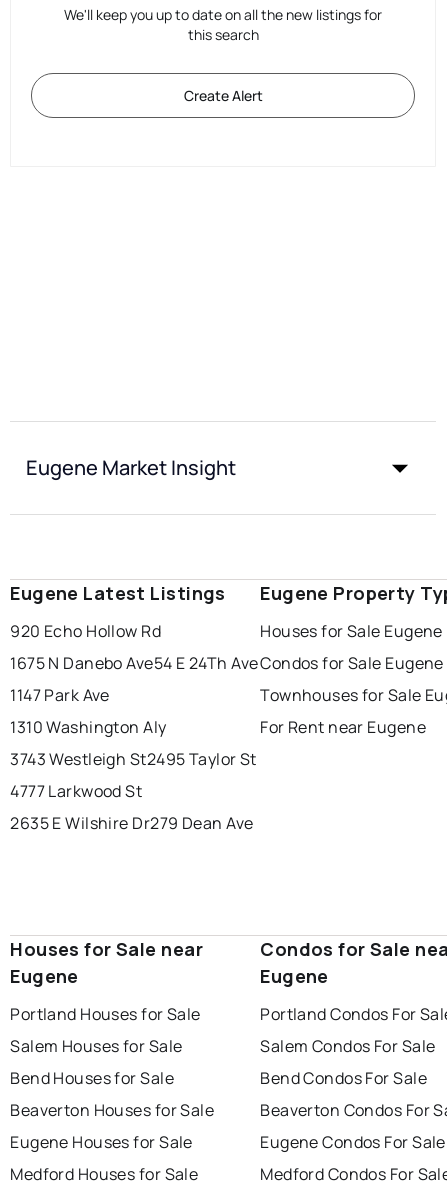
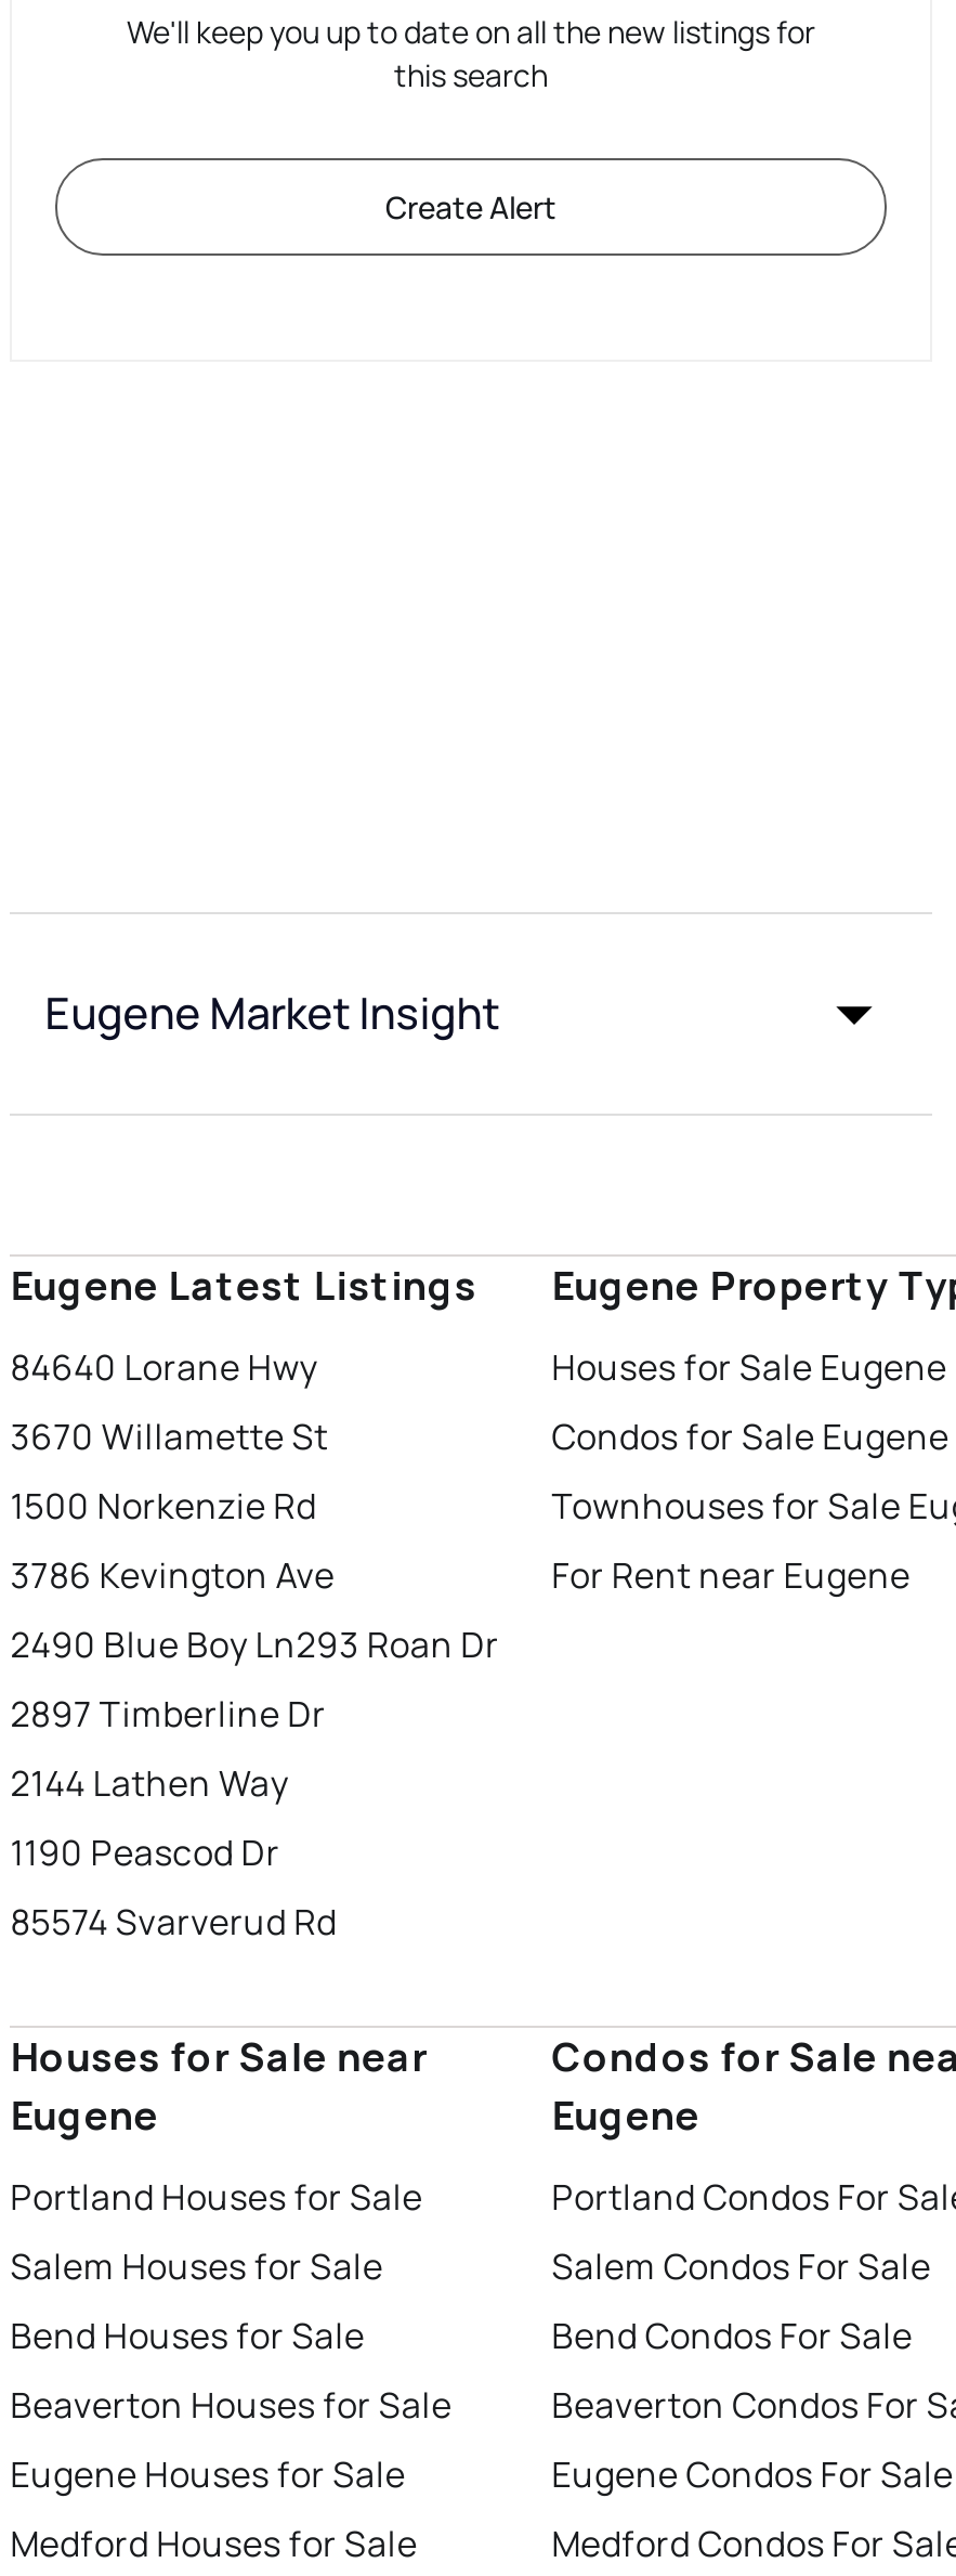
- 920 Echo Hollow Rd
- 1675 N Danebo Ave54 E 24Th Ave
- 1147 Park Ave
- 1310 Washington Aly
- 3743 Westleigh St2495 Taylor St
- 4777 Larkwood St
- 2635 E Wilshire Dr279 Dean Ave
+ 84640 Lorane Hwy
+ 3670 Willamette St
+ 1500 Norkenzie Rd
+ 3786 Kevington Ave
+ 2490 Blue Boy Ln293 Roan Dr
+ 2897 Timberline Dr
+ 2144 Lathen Way
+ 1190 Peascod Dr
+ 85574 Svarverud Rd
